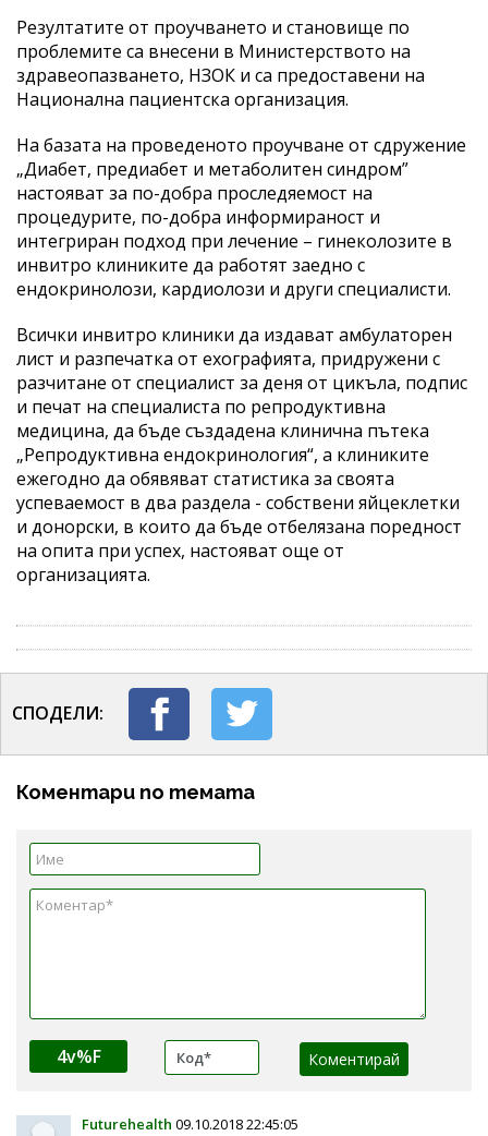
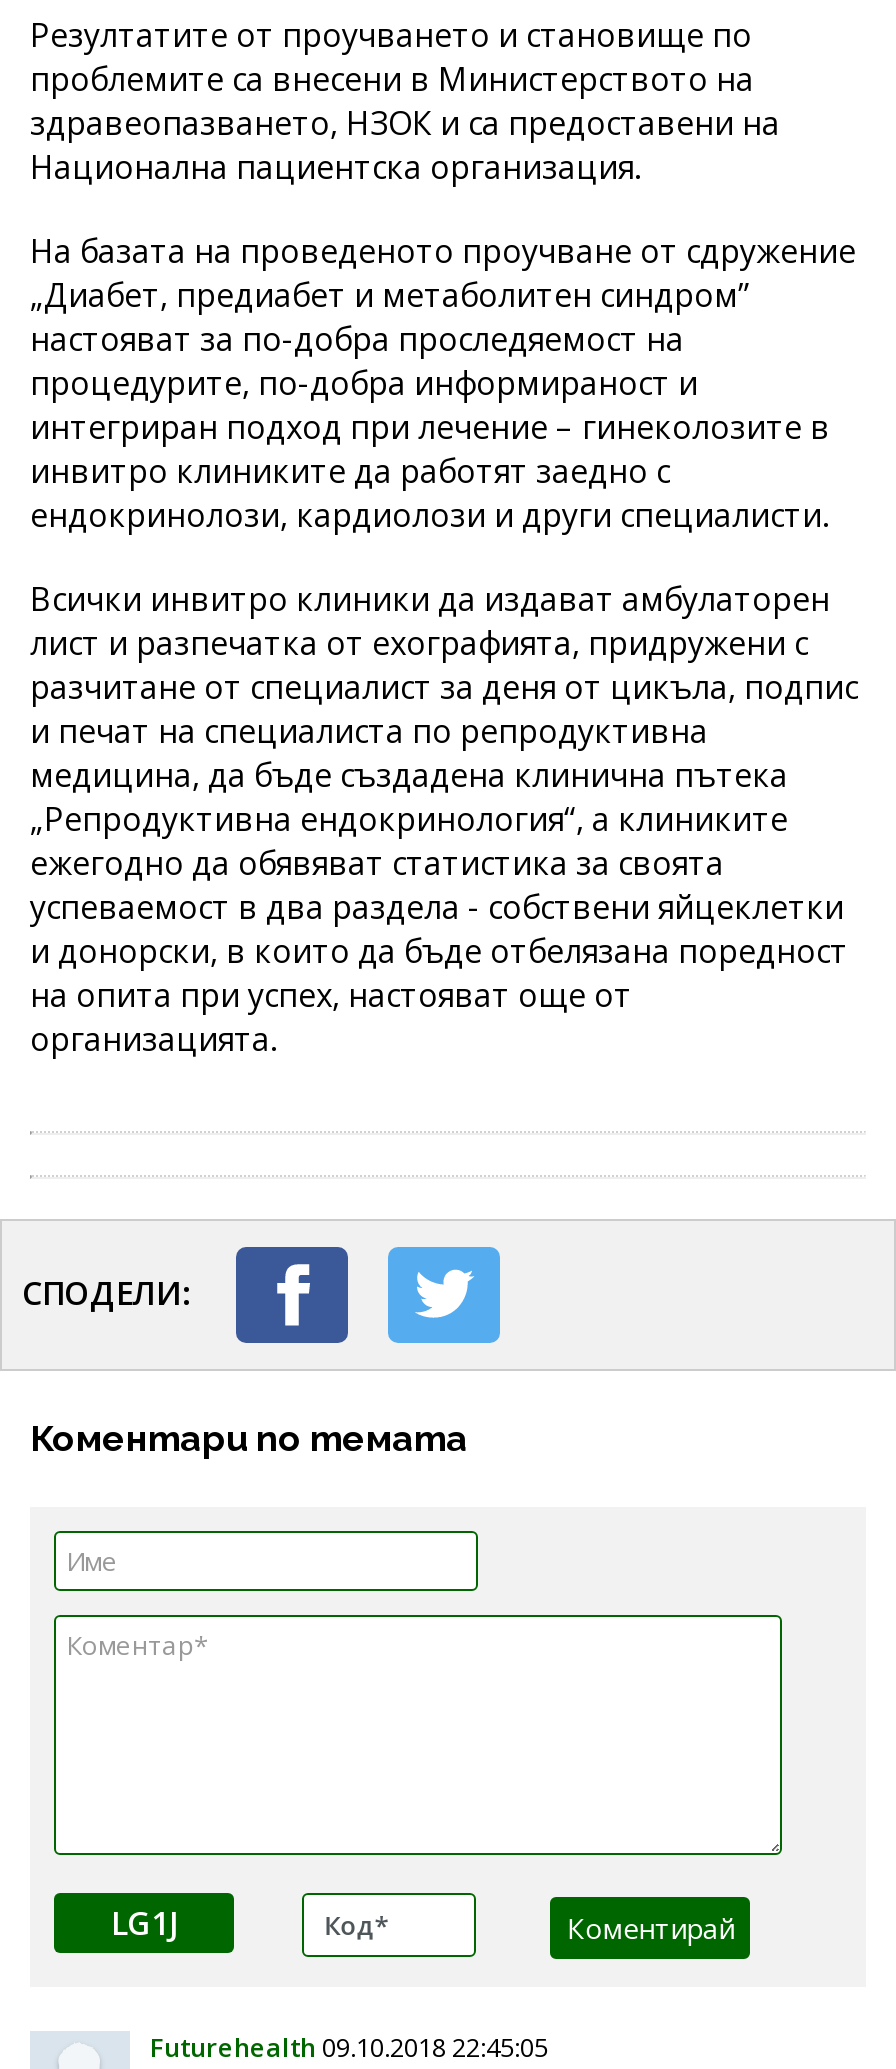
- 4v%F
+ LG1J
